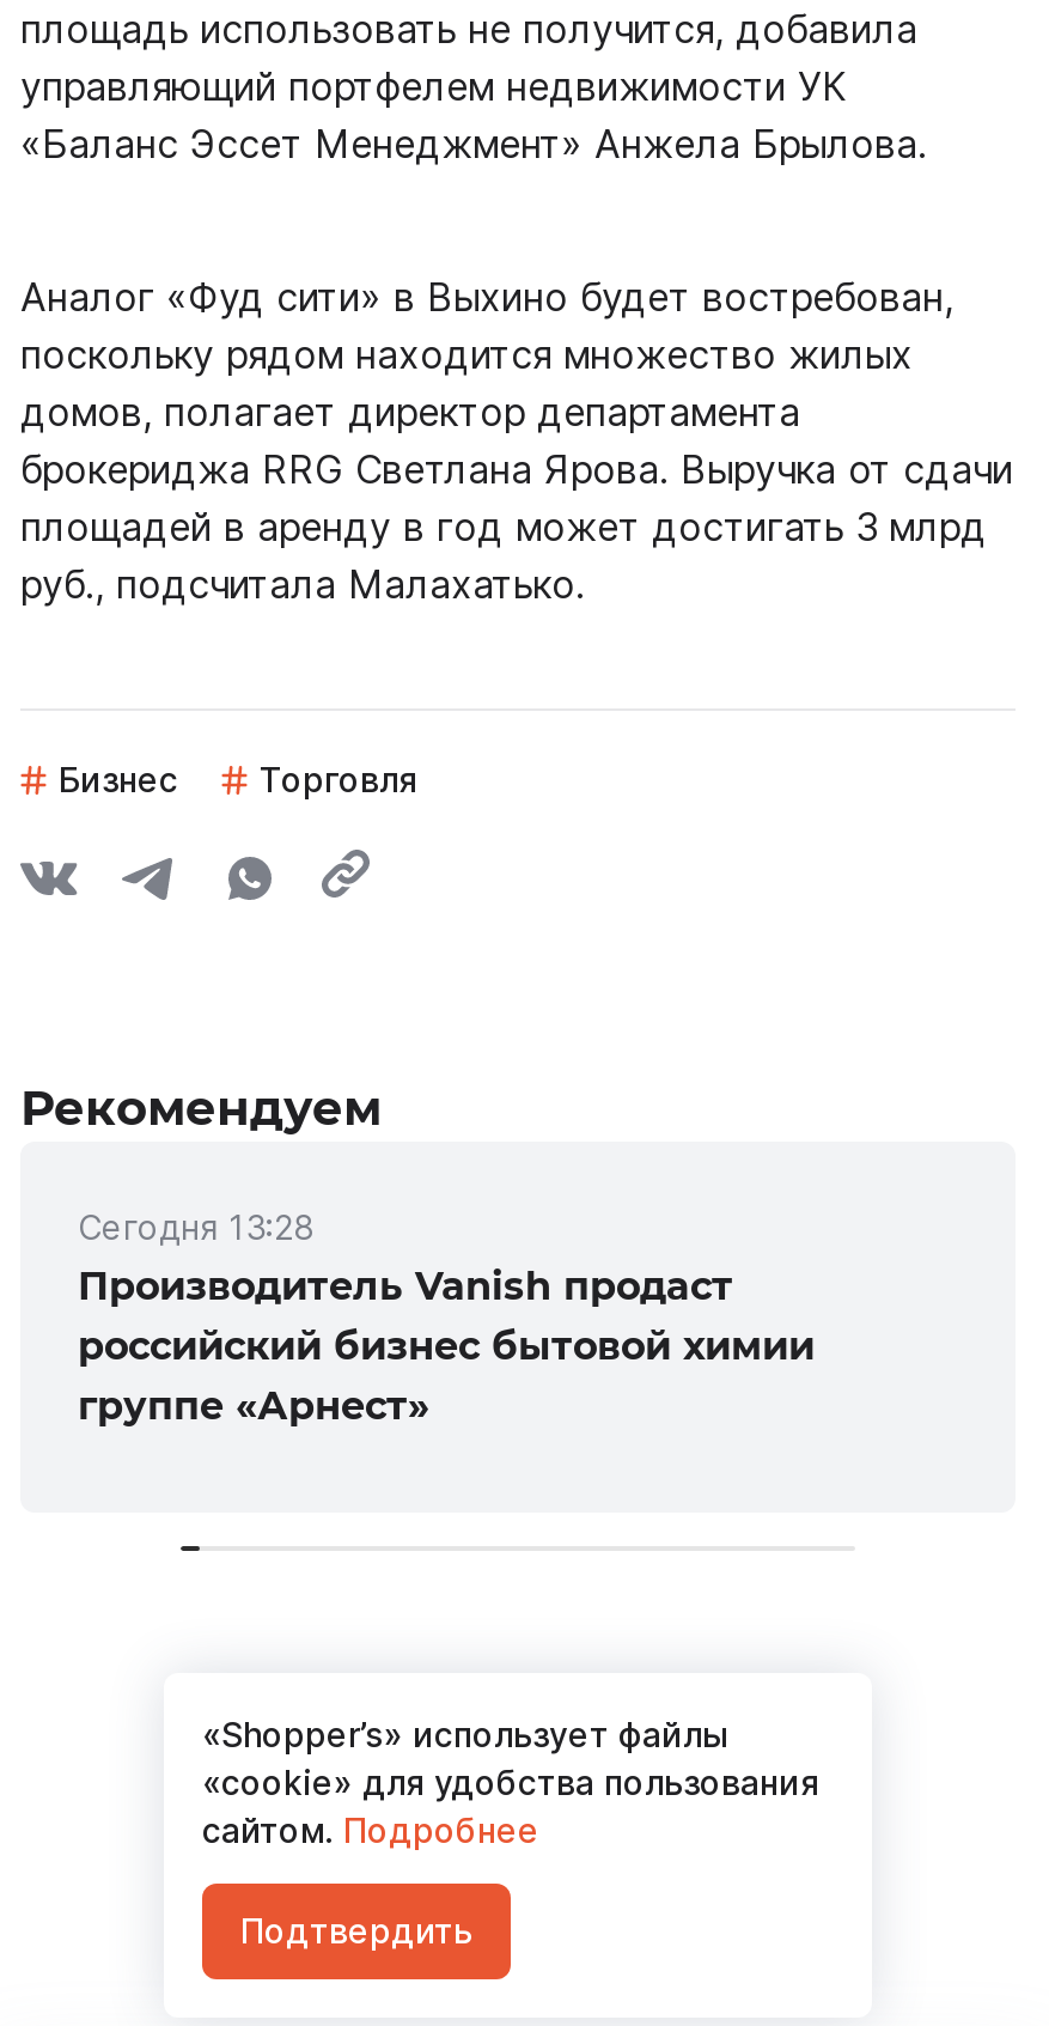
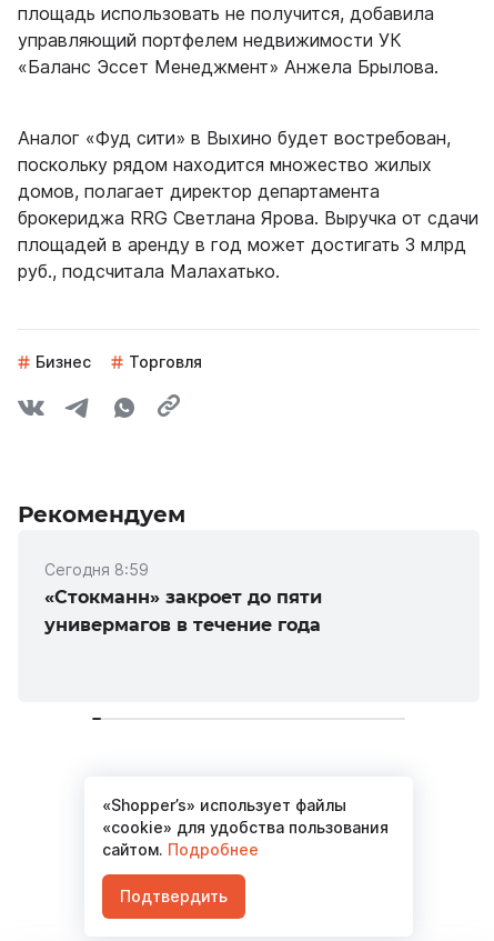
- Сегодня 13:28
- Производитель Vanish продаст
- российский бизнес бытовой химии
- группе «Арнест»
+ Сегодня 8:59
+ «Стокманн» закроет до пяти
+ универмагов в течение года
